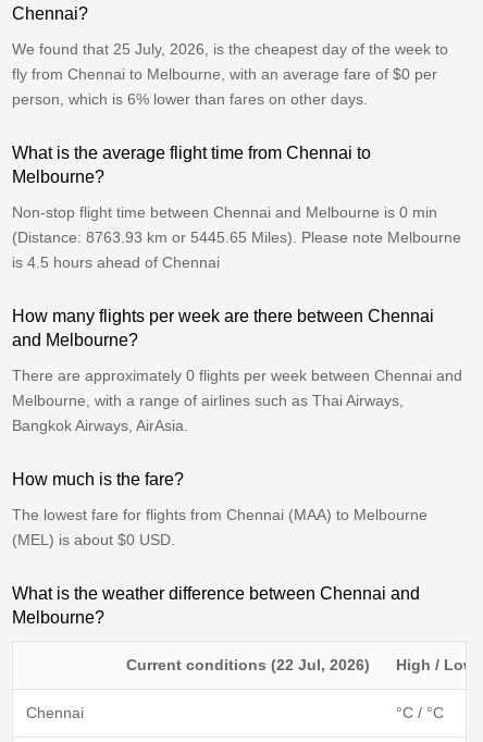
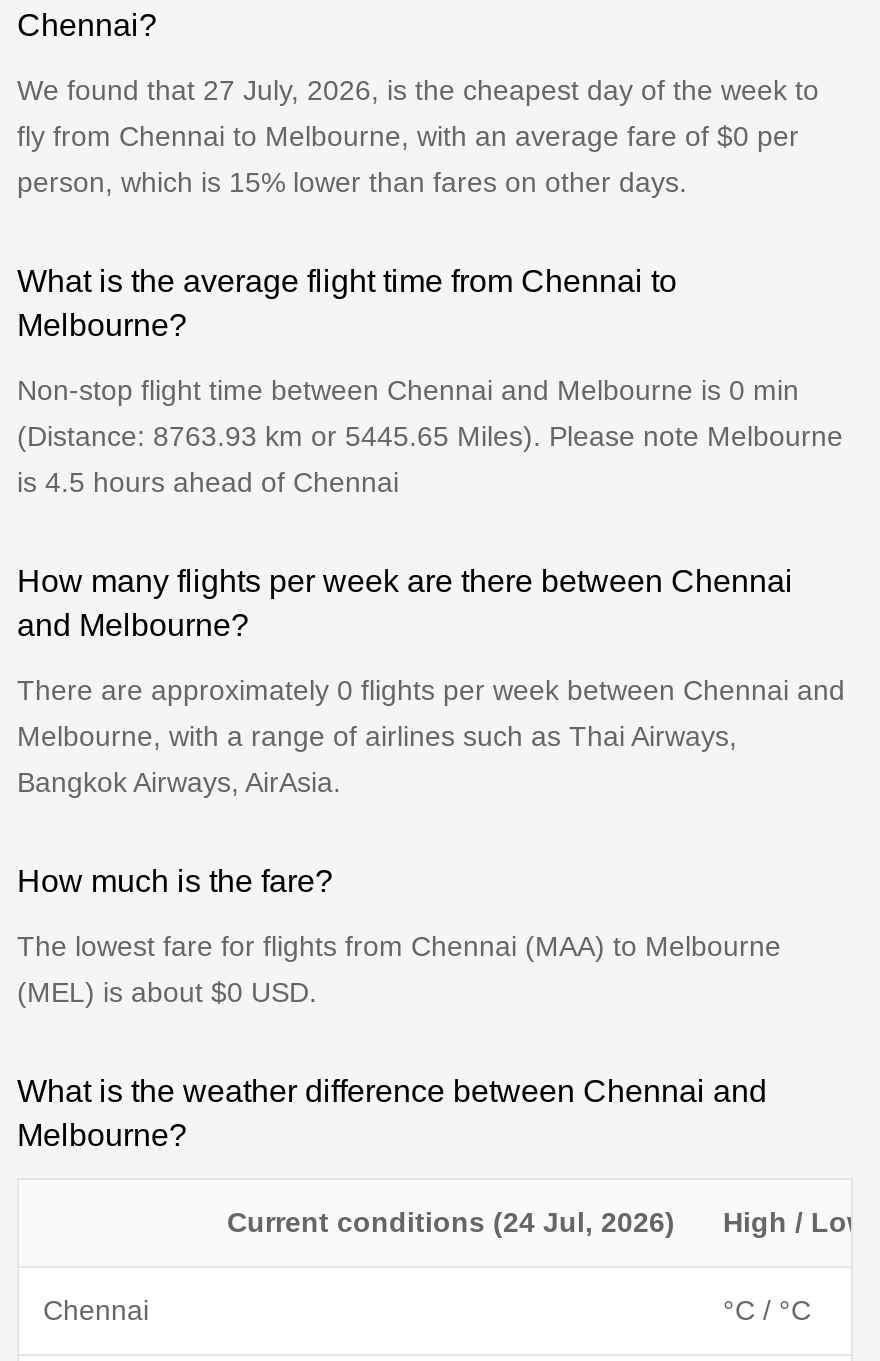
- We found that 25 July, 2026, is the cheapest day of the week to
+ We found that 27 July, 2026, is the cheapest day of the week to

- person, which is 6% lower than fares on other days.
+ person, which is 15% lower than fares on other days.

- Current conditions (22 Jul, 2026)
+ Current conditions (24 Jul, 2026)
